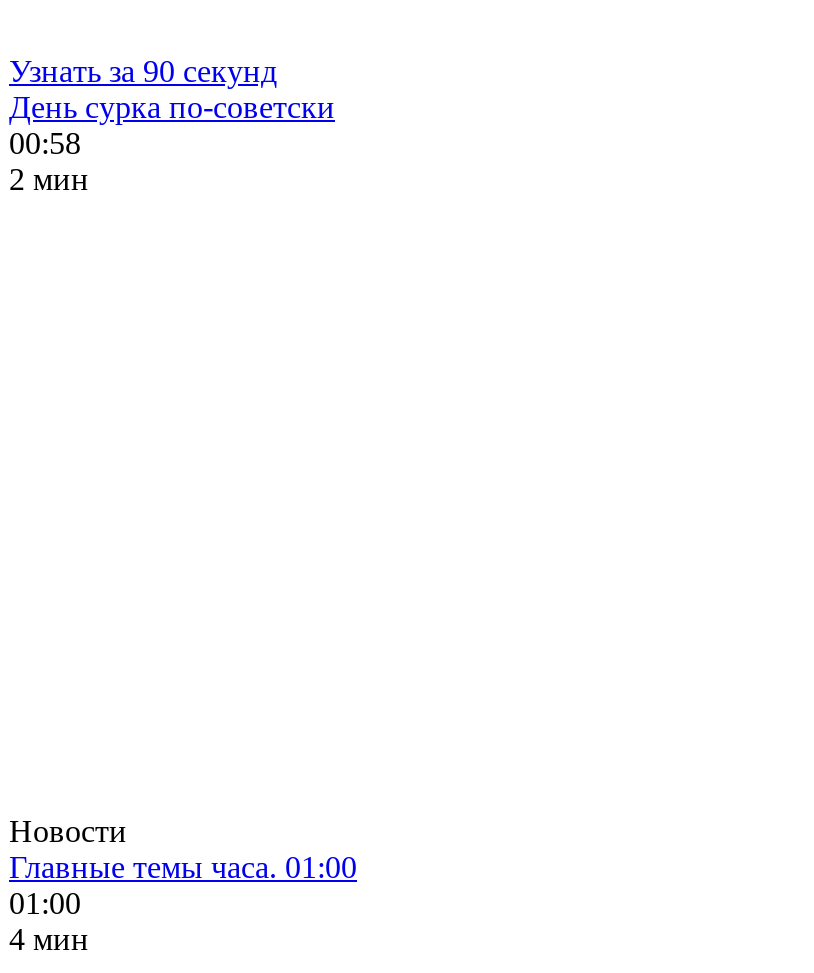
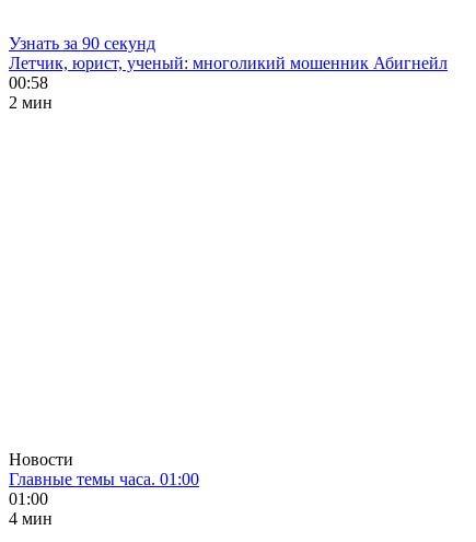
- День сурка по-советски
+ Летчик, юрист, ученый: многоликий мошенник Абигнейл
